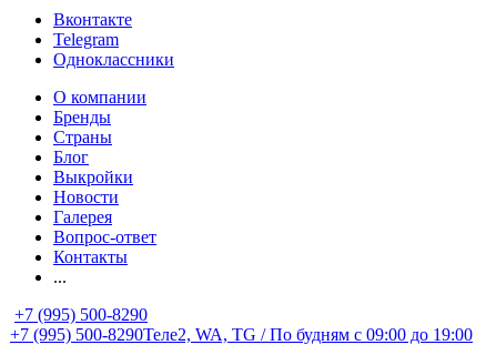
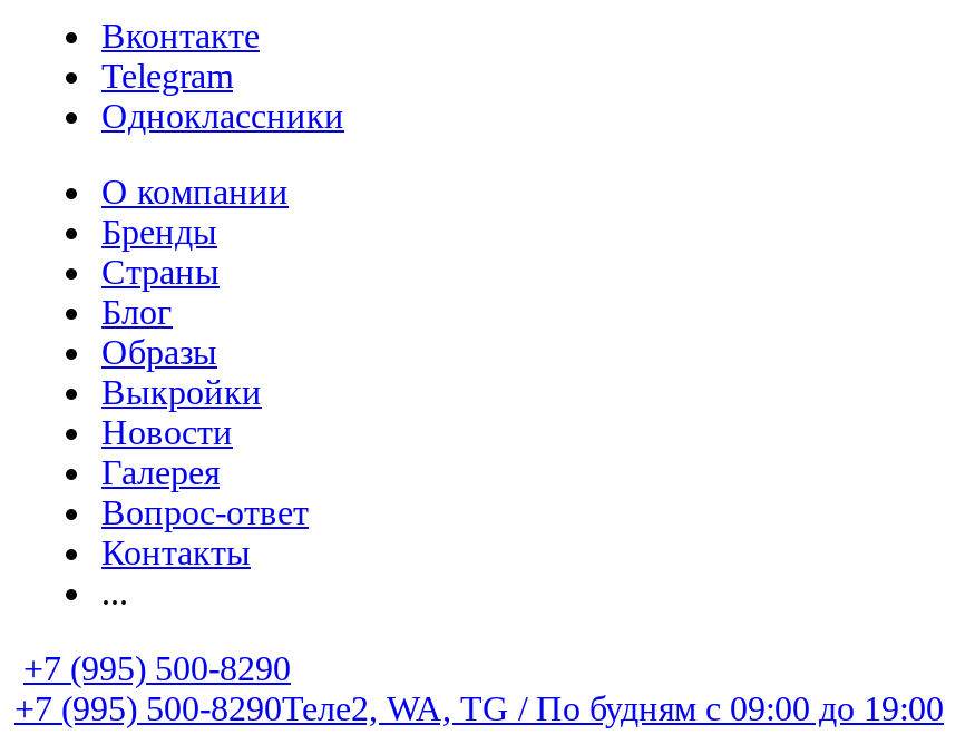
+ Образы
